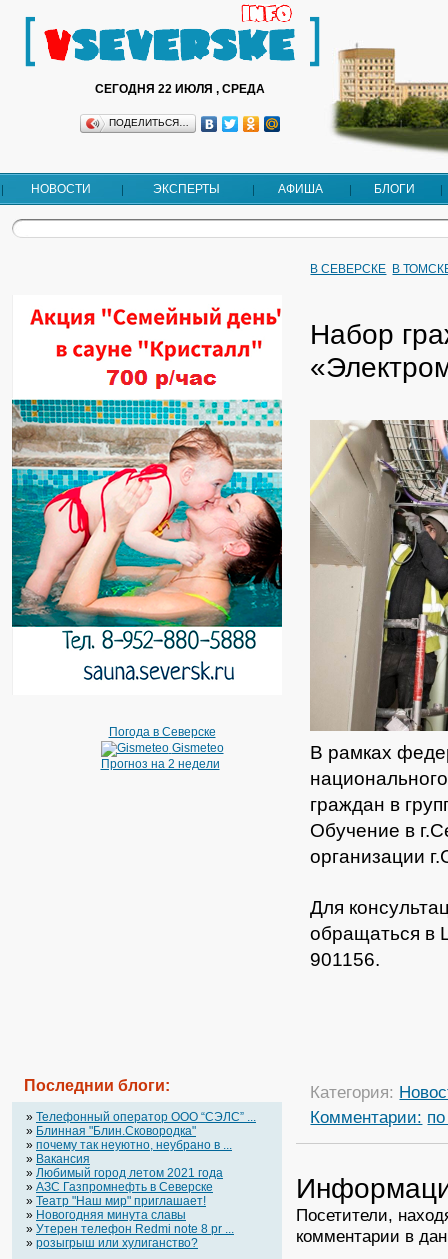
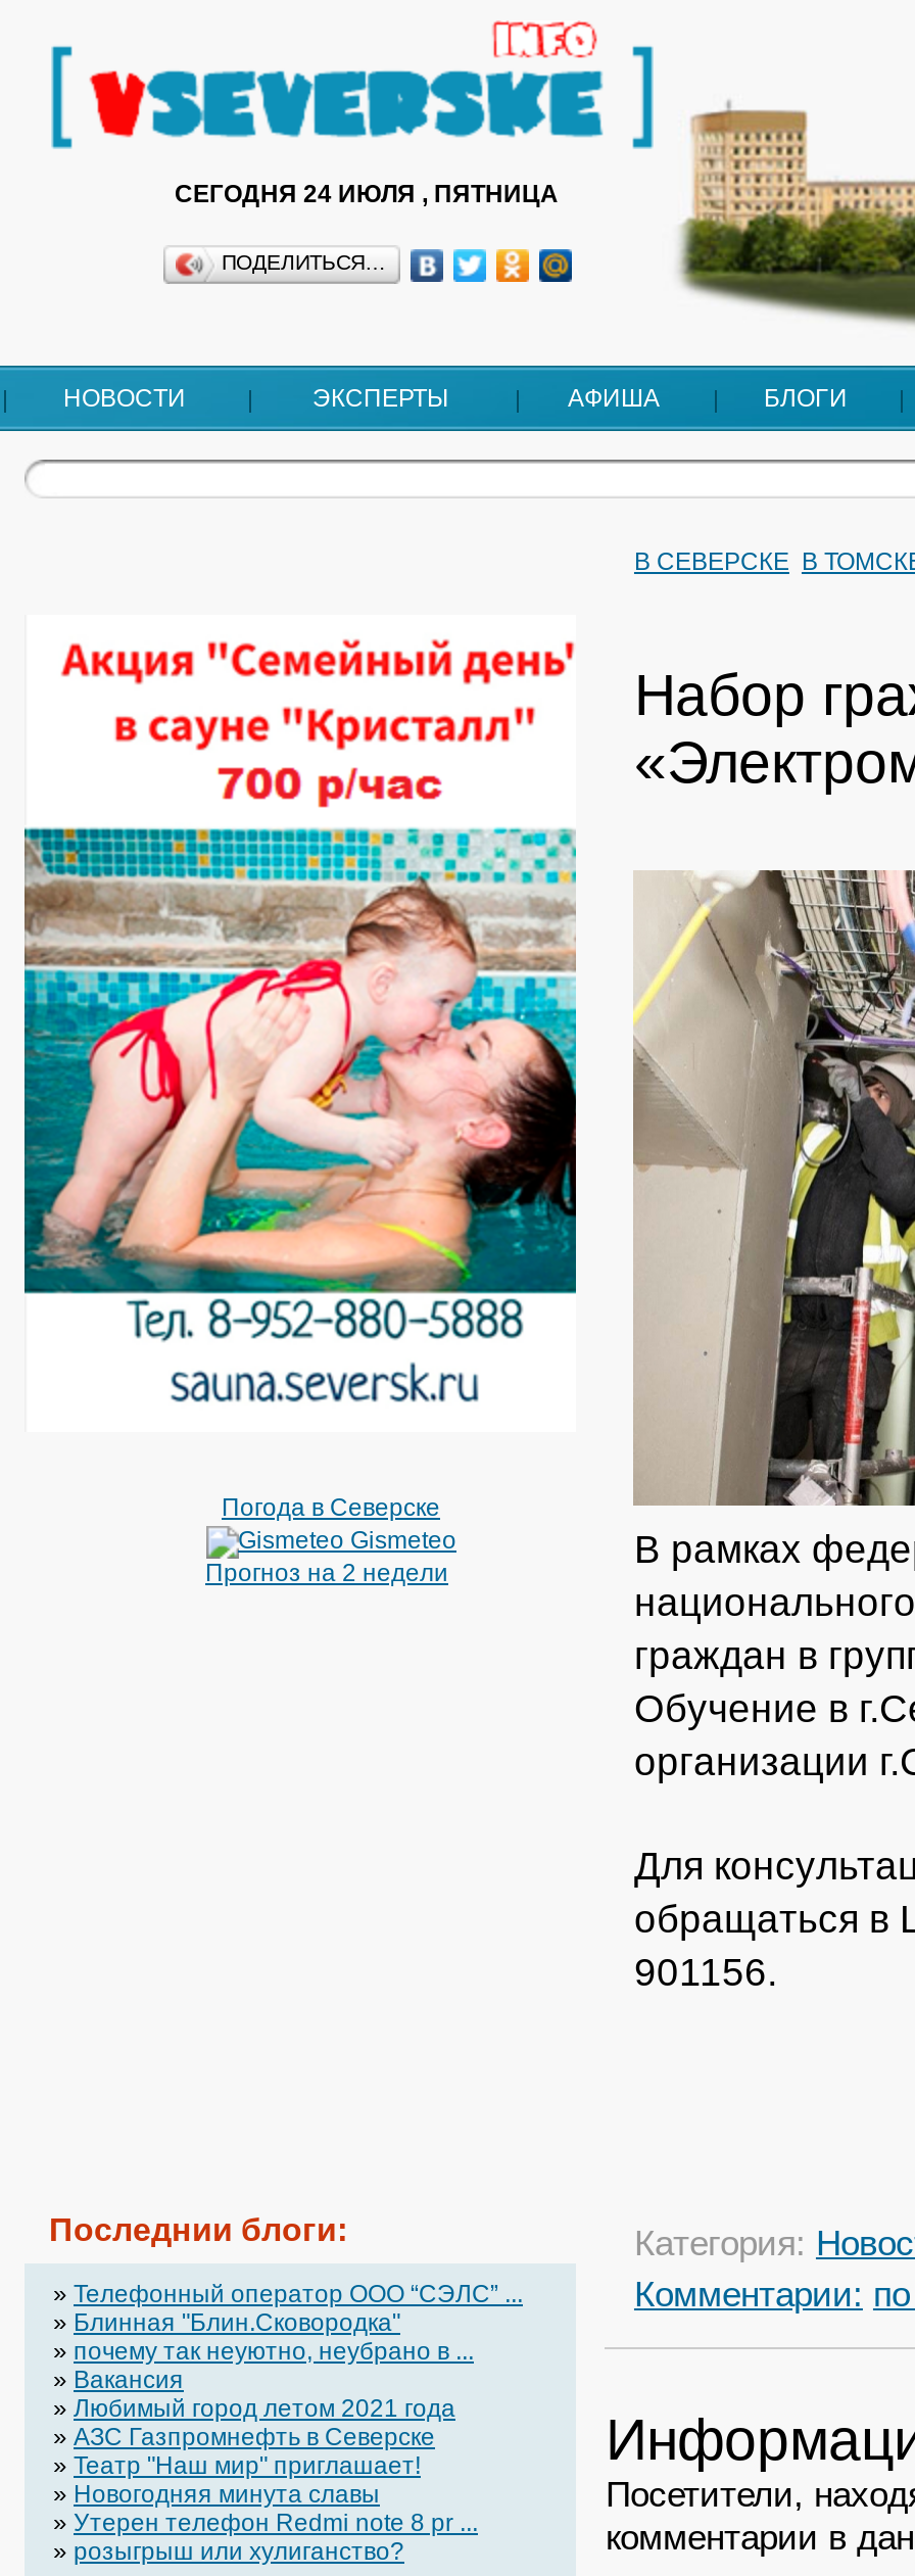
- СЕГОДНЯ 22 ИЮЛЯ , СРЕДА
+ СЕГОДНЯ 24 ИЮЛЯ , ПЯТНИЦА
